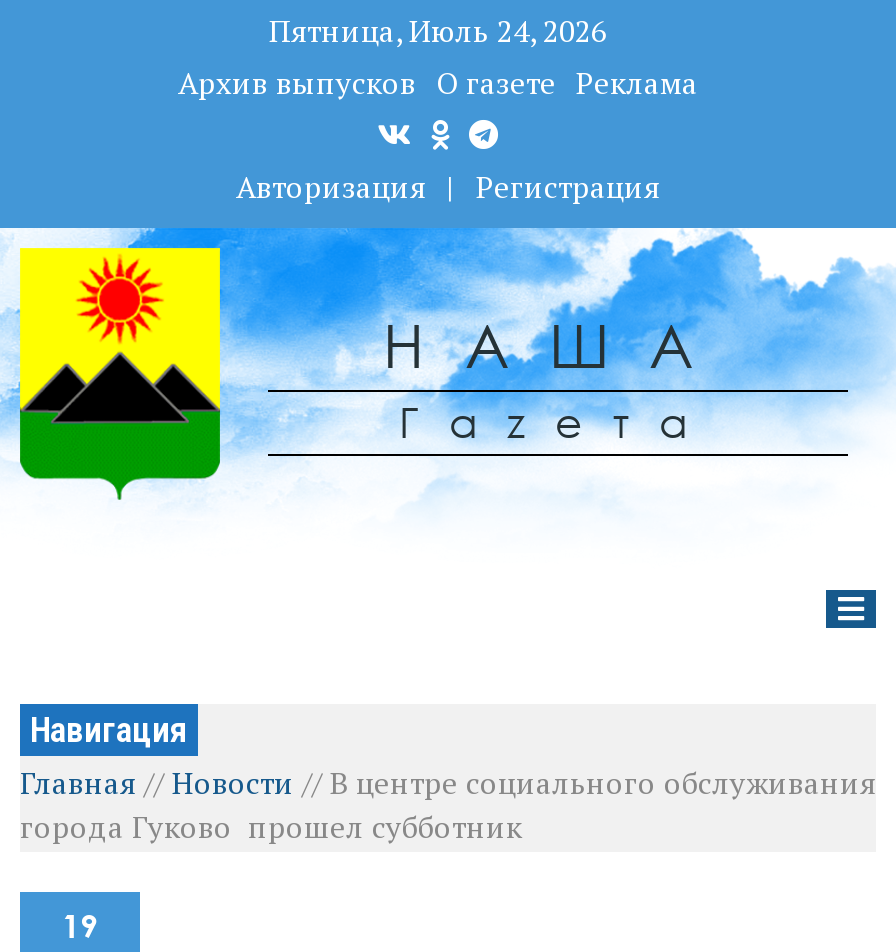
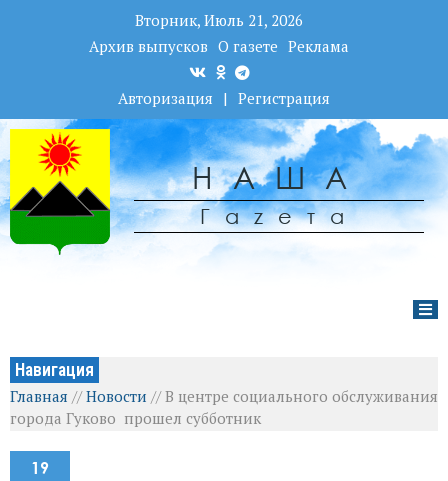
- Пятница, Июль 24, 2026
+ Вторник, Июль 21, 2026
